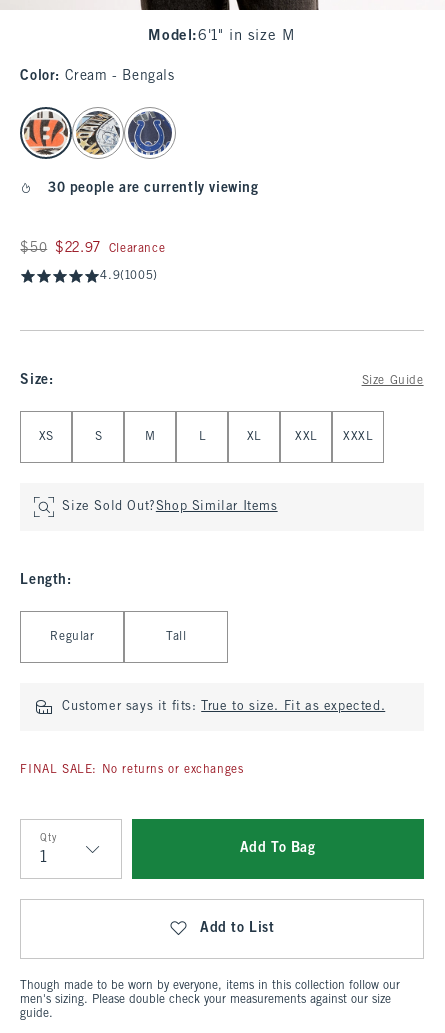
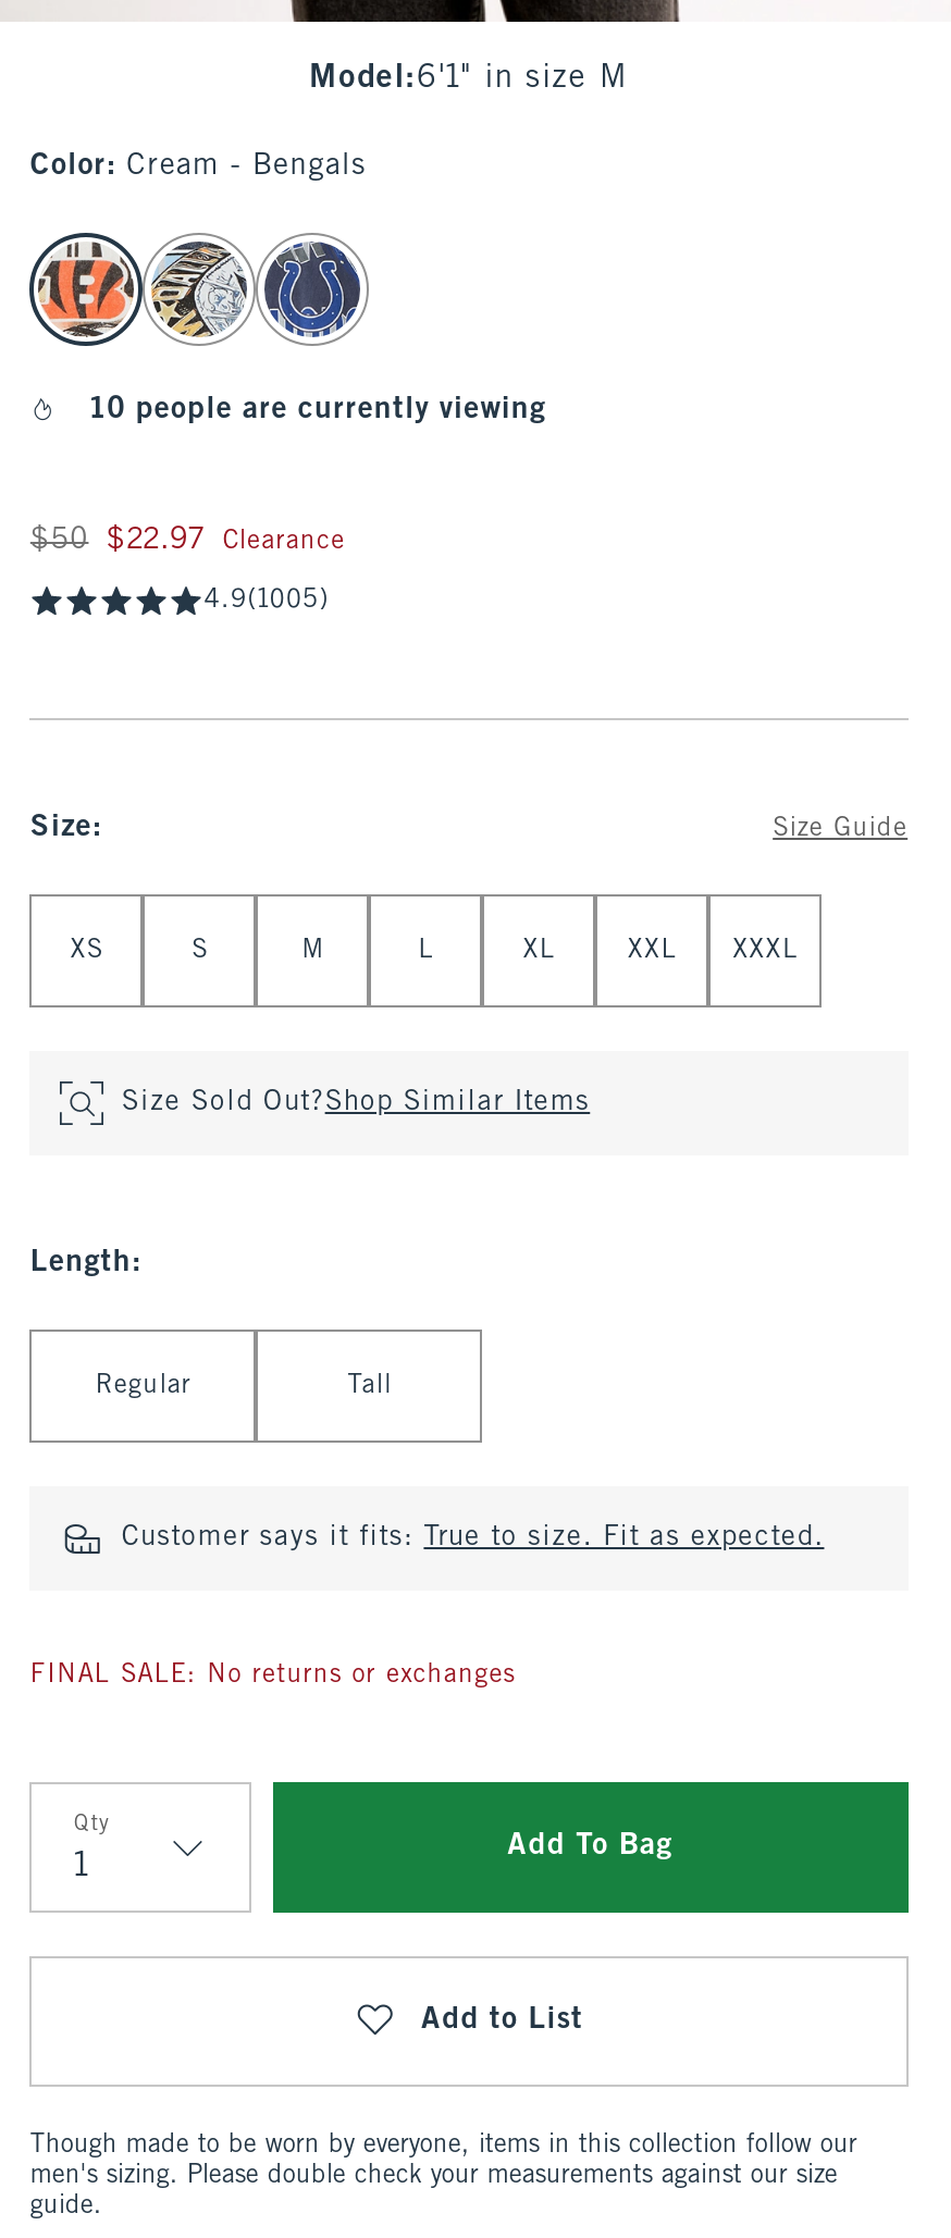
- 30 people are currently viewing
+ 10 people are currently viewing
